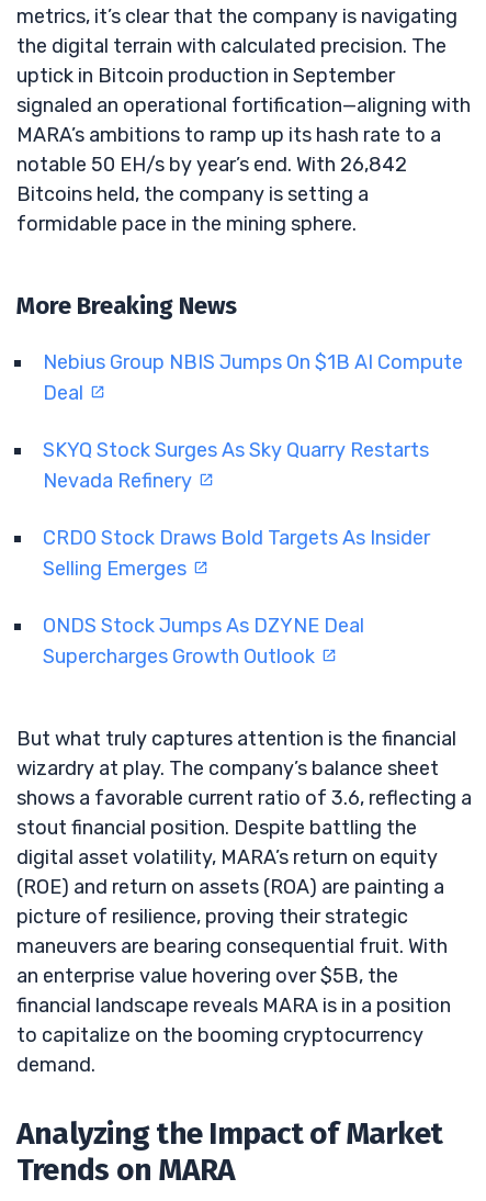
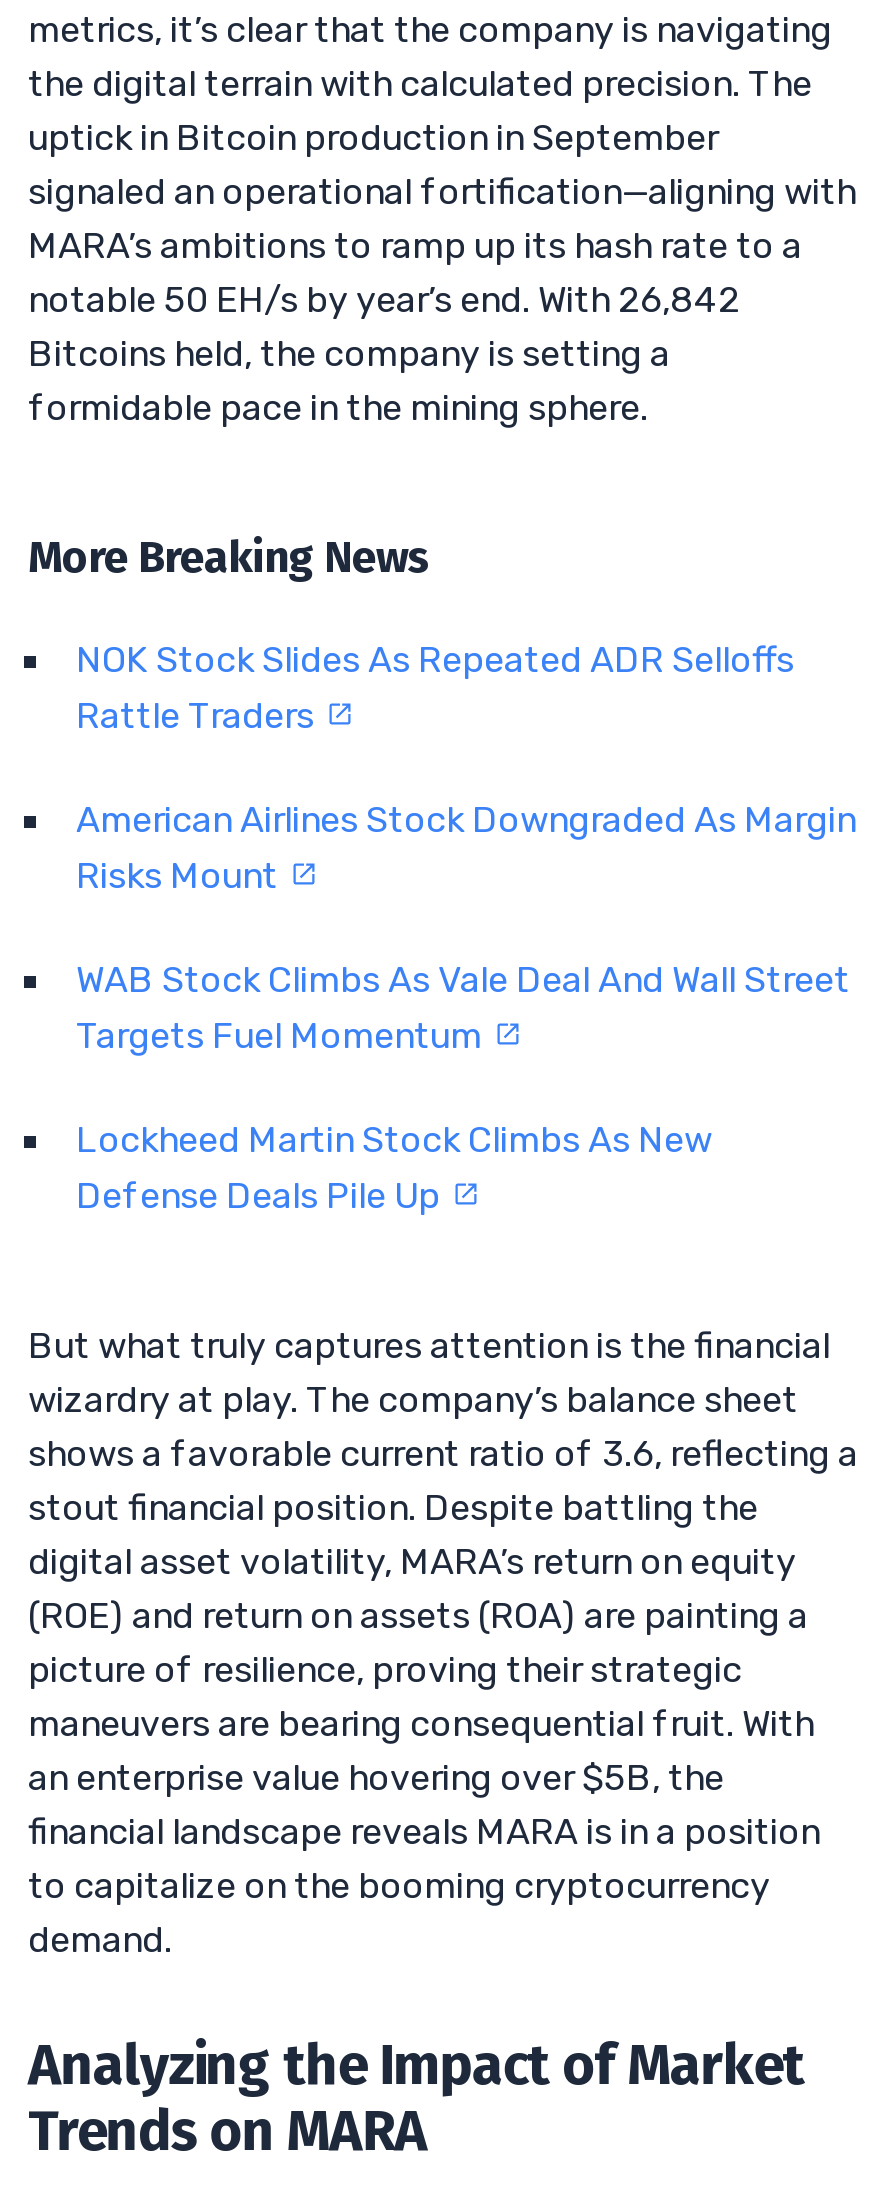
- Nebius Group NBIS Jumps On $1B AI Compute
- Deal
+ NOK Stock Slides As Repeated ADR Selloffs
+ Rattle Traders

- SKYQ Stock Surges As Sky Quarry Restarts
- Nevada Refinery
+ American Airlines Stock Downgraded As Margin
+ Risks Mount

- CRDO Stock Draws Bold Targets As Insider
- Selling Emerges
+ WAB Stock Climbs As Vale Deal And Wall Street
+ Targets Fuel Momentum

- ONDS Stock Jumps As DZYNE Deal
- Supercharges Growth Outlook
+ Lockheed Martin Stock Climbs As New
+ Defense Deals Pile Up
